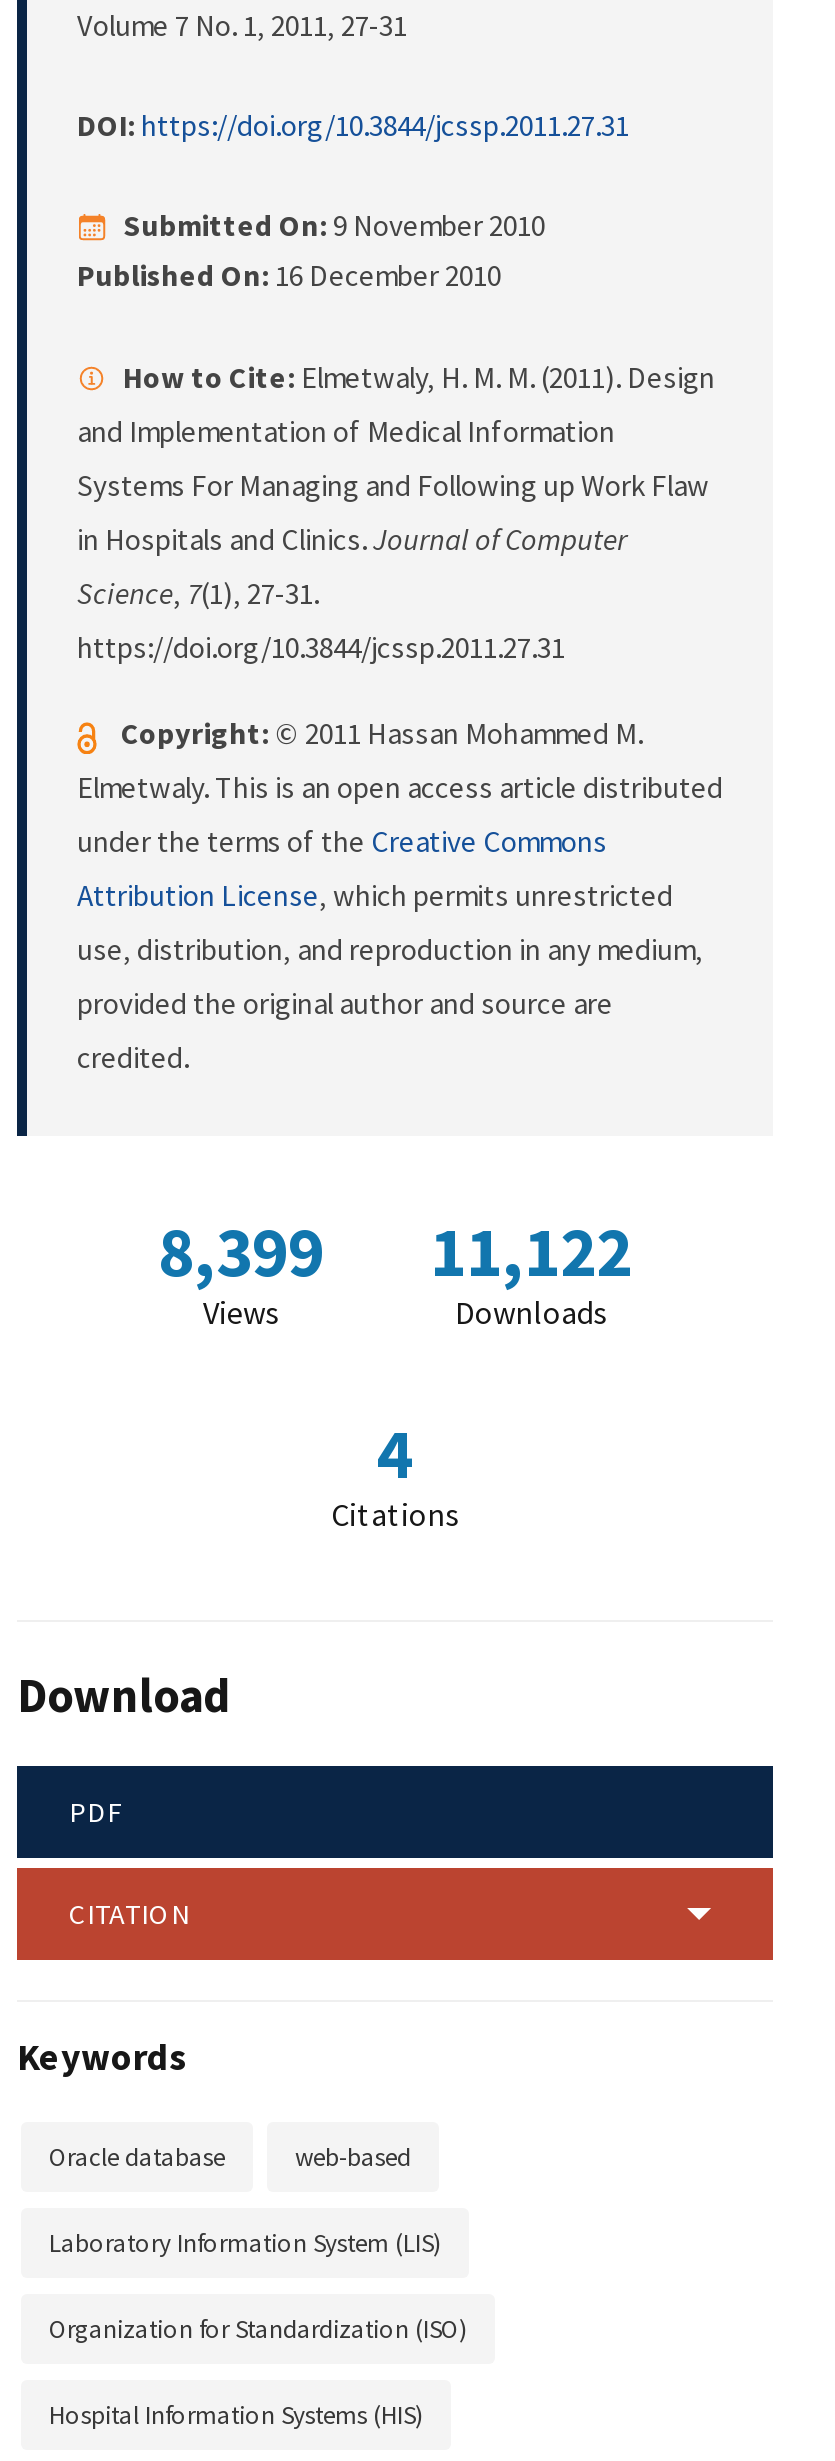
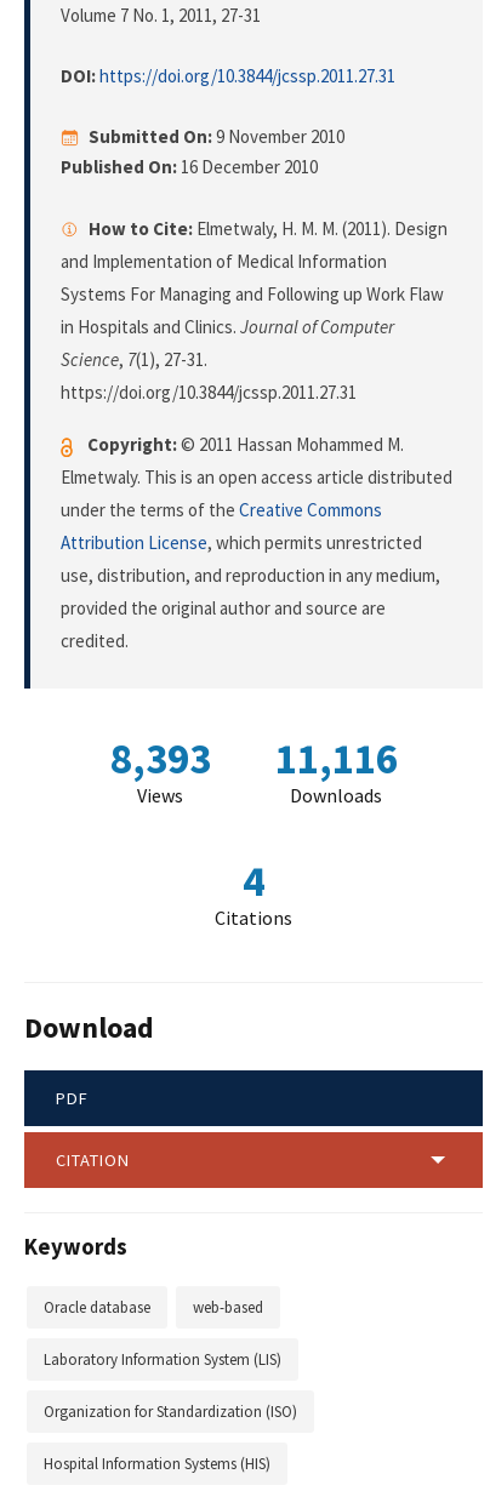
- 8,399
+ 8,393

- 11,122
+ 11,116
